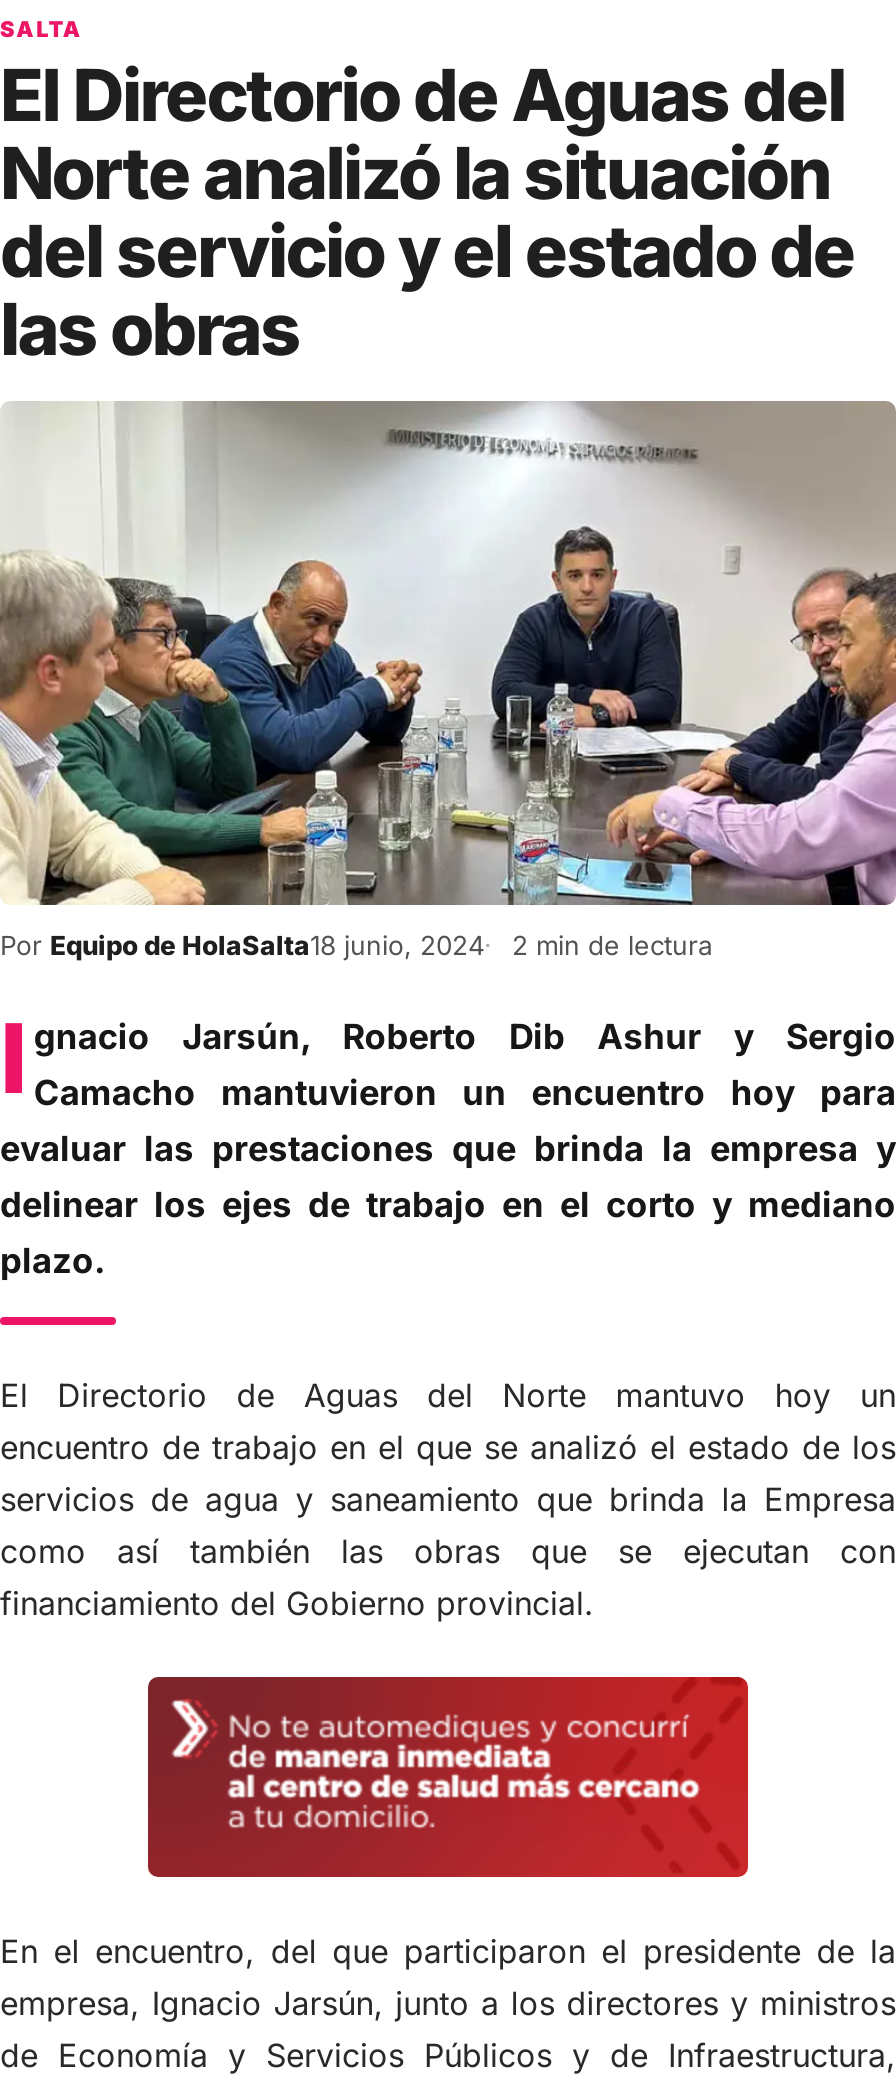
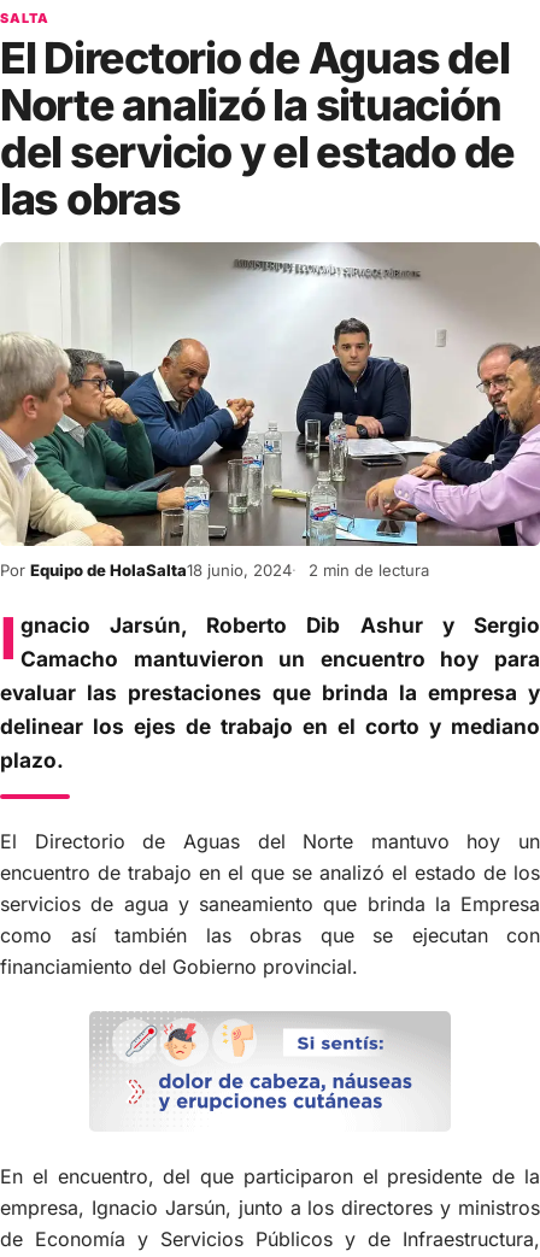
- [image]
+ [image]
